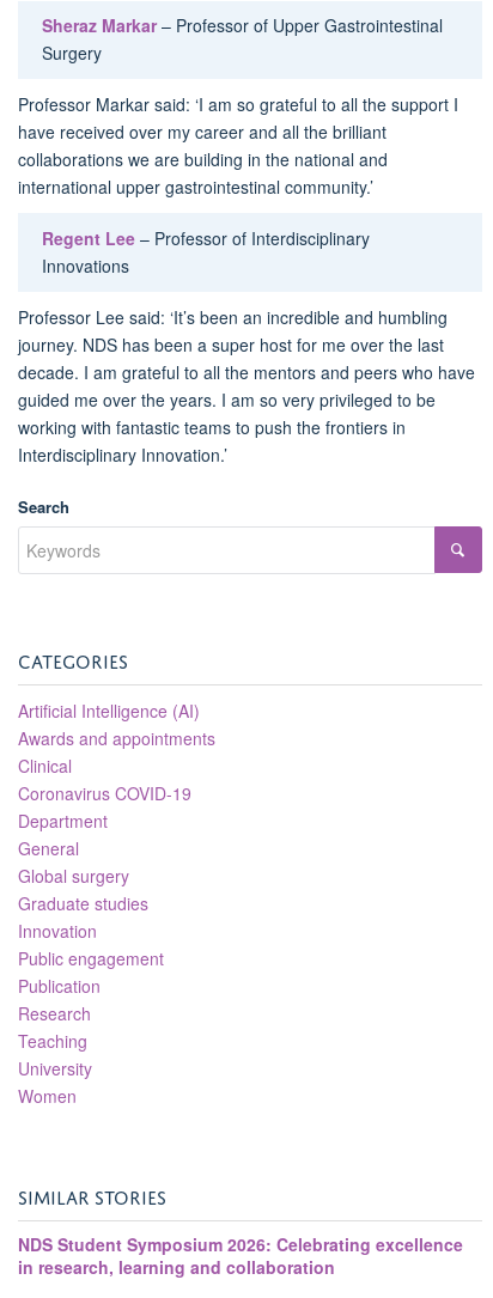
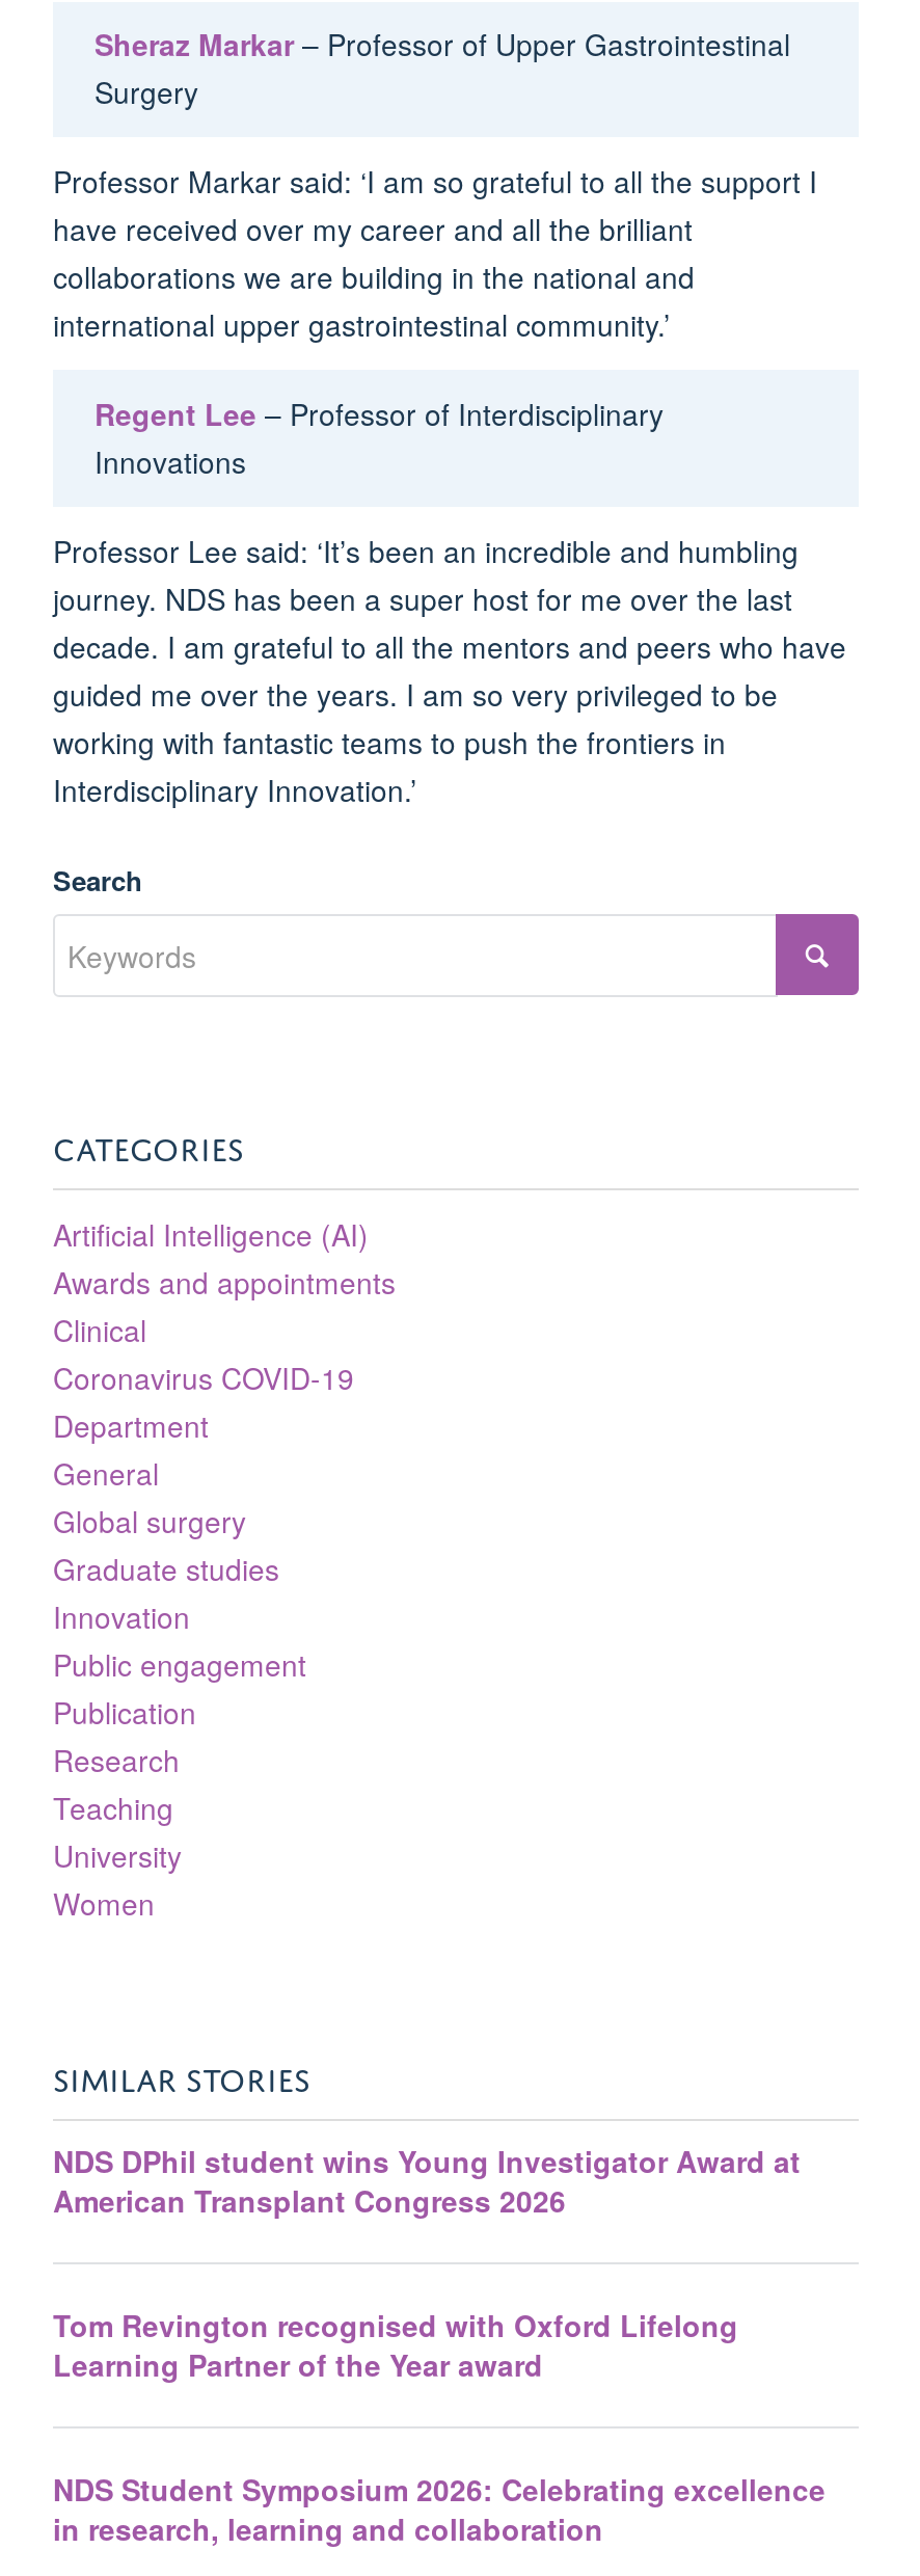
+ NDS DPhil student wins Young Investigator Award at
+ American Transplant Congress 2026
+ Tom Revington recognised with Oxford Lifelong
+ Learning Partner of the Year award
